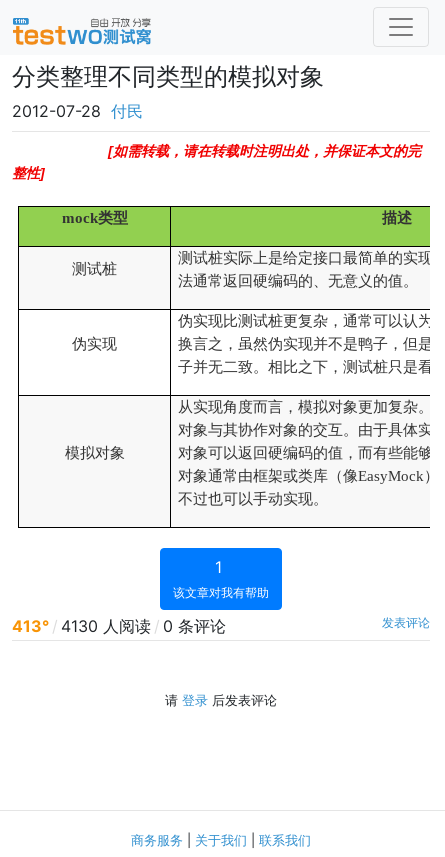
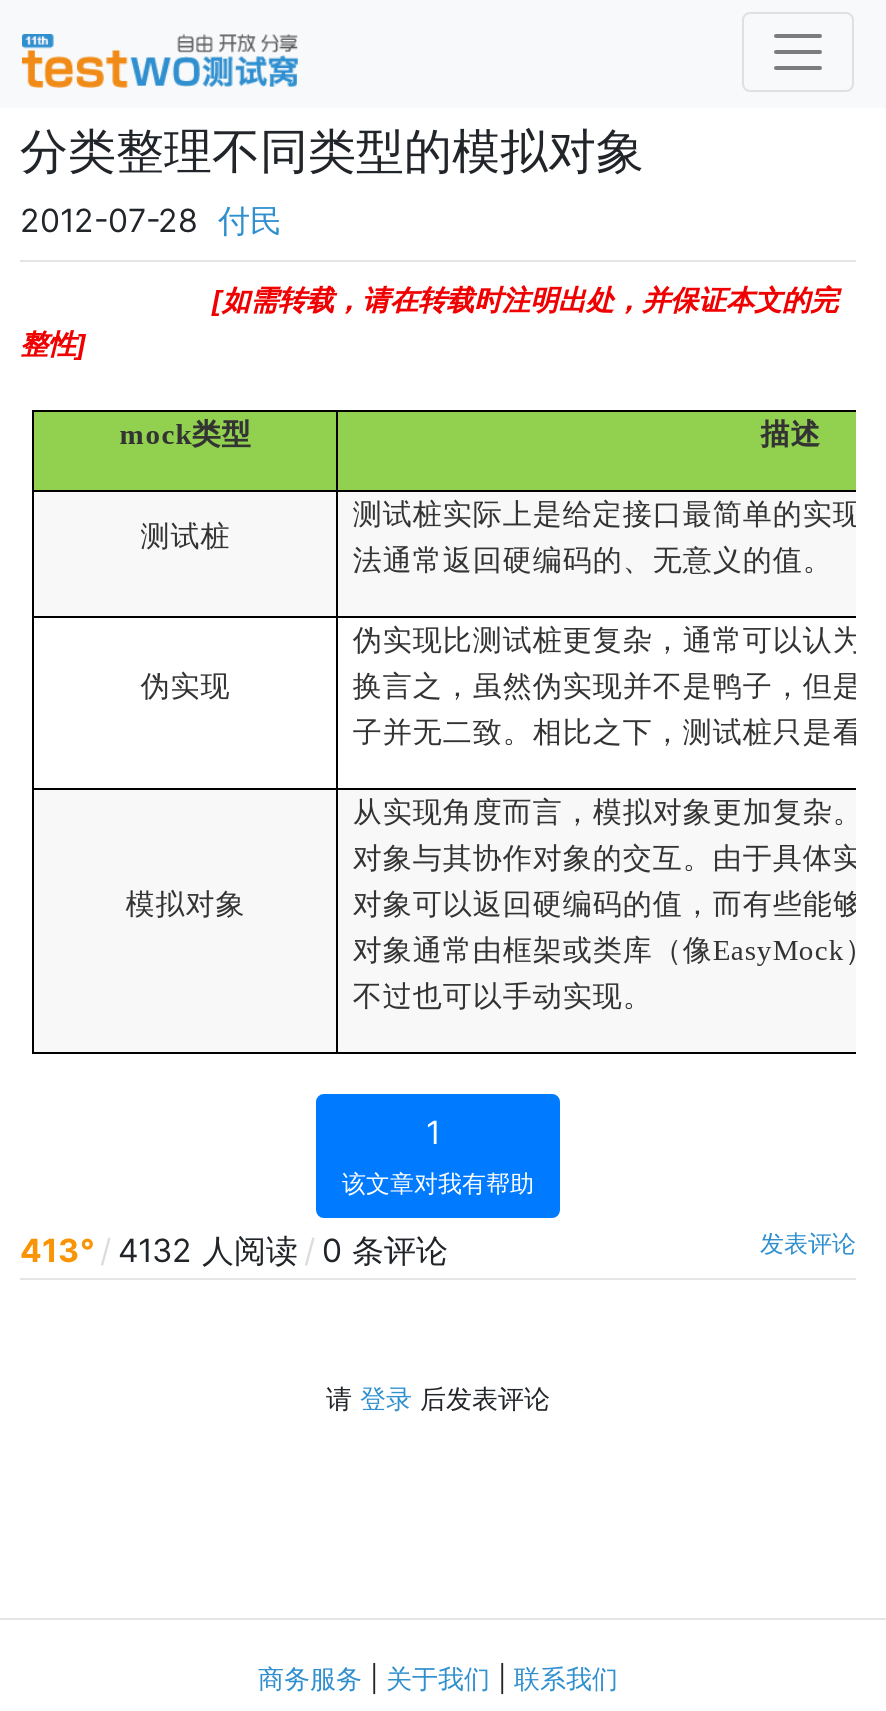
- 413° / 4130 人阅读 / 0 条评论
+ 413° / 4132 人阅读 / 0 条评论
